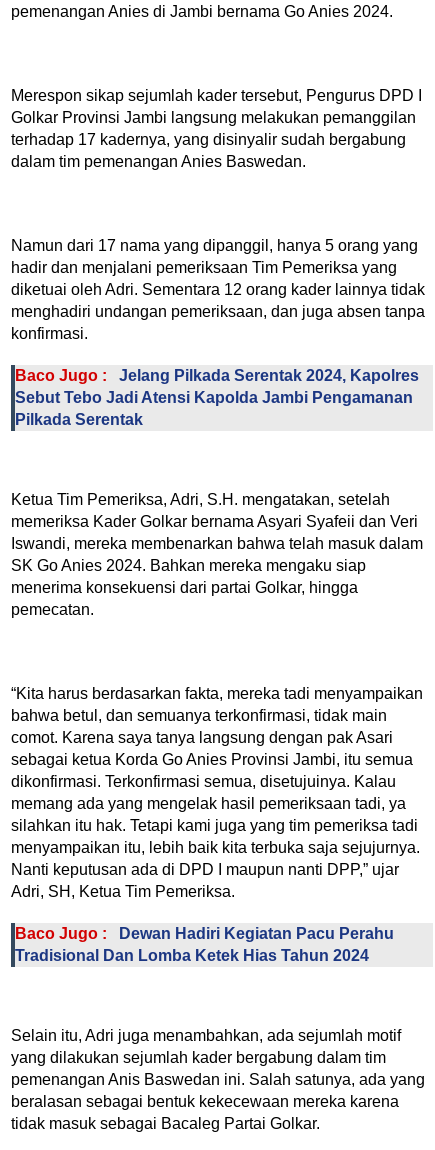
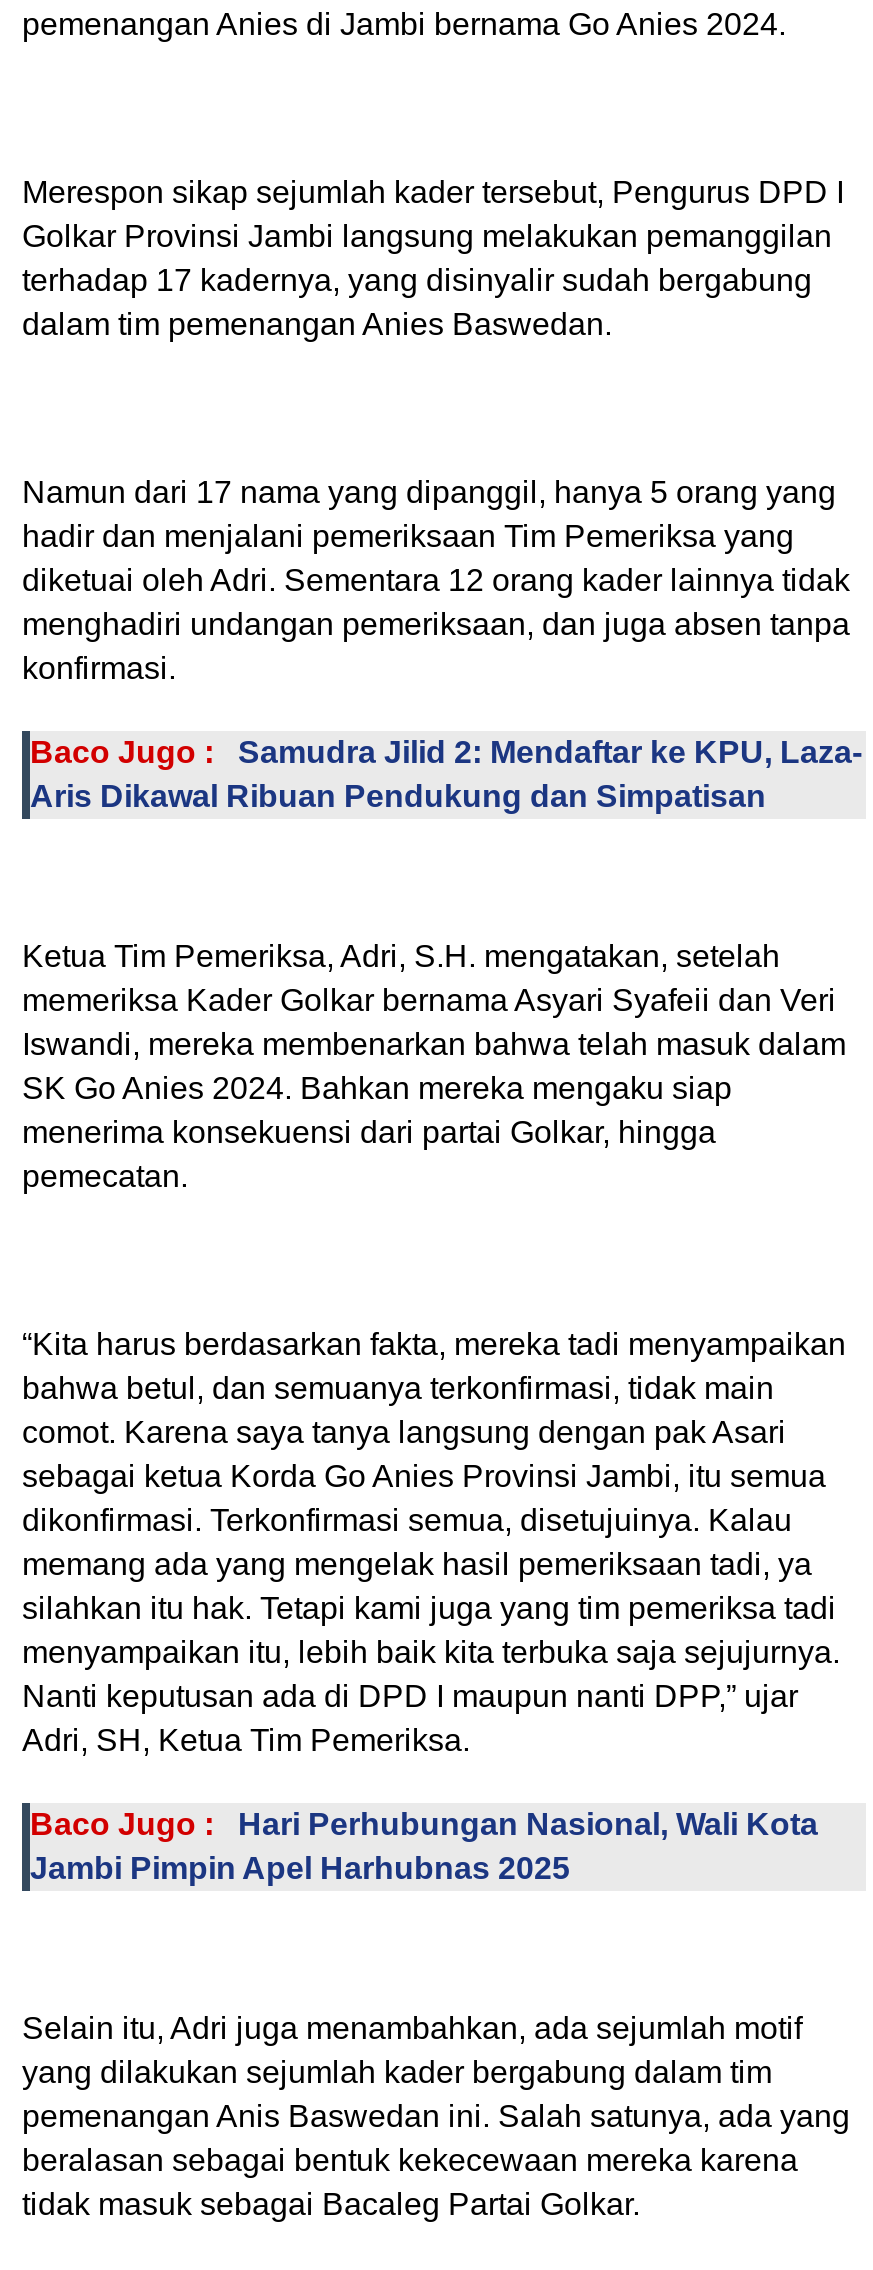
- Baco Jugo : Jelang Pilkada Serentak 2024, Kapolres
- Sebut Tebo Jadi Atensi Kapolda Jambi Pengamanan
- Pilkada Serentak
+ Baco Jugo : Samudra Jilid 2: Mendaftar ke KPU, Laza-
+ Aris Dikawal Ribuan Pendukung dan Simpatisan

- Baco Jugo : Dewan Hadiri Kegiatan Pacu Perahu
- Tradisional Dan Lomba Ketek Hias Tahun 2024
+ Baco Jugo : Hari Perhubungan Nasional, Wali Kota
+ Jambi Pimpin Apel Harhubnas 2025
